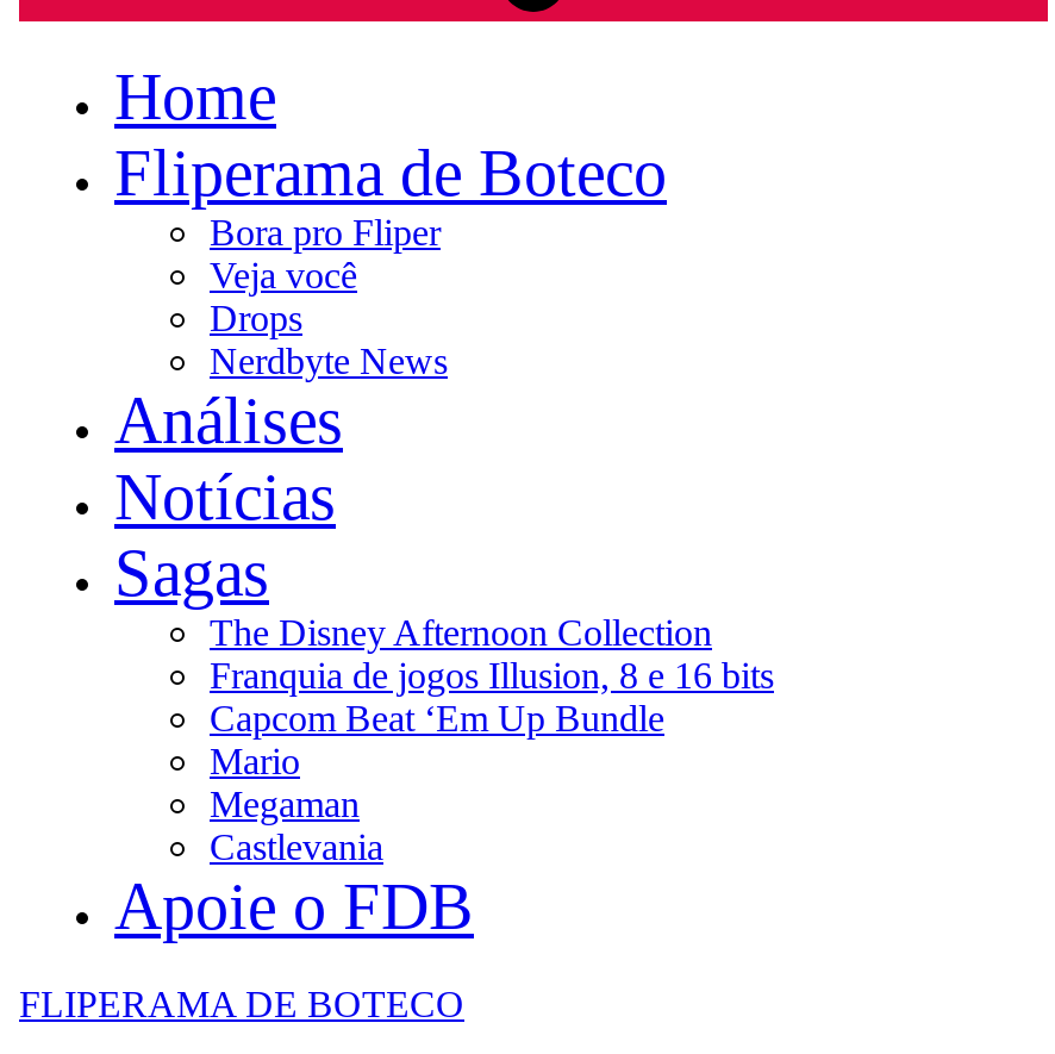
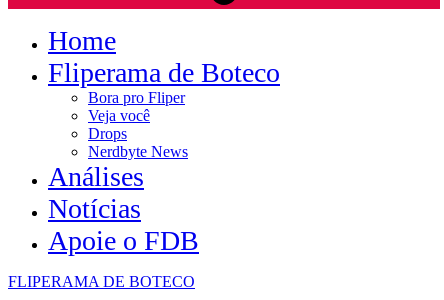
- Sagas
- The Disney Afternoon Collection
- Franquia de jogos Illusion, 8 e 16 bits
- Capcom Beat ‘Em Up Bundle
- Mario
- Megaman
- Castlevania
